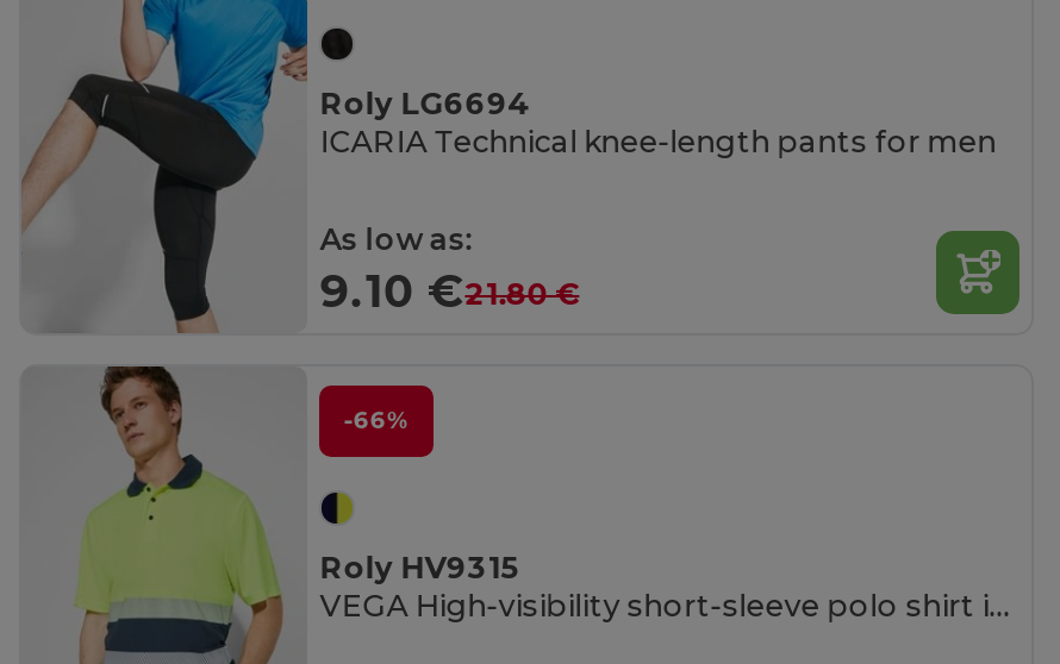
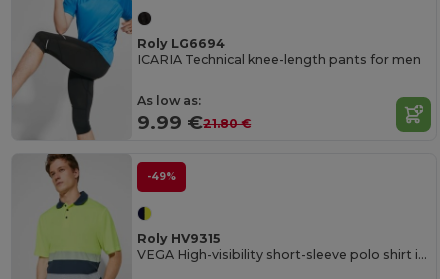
- 9.10 €21.80 €
+ 9.99 €21.80 €

- -66%
+ -49%
